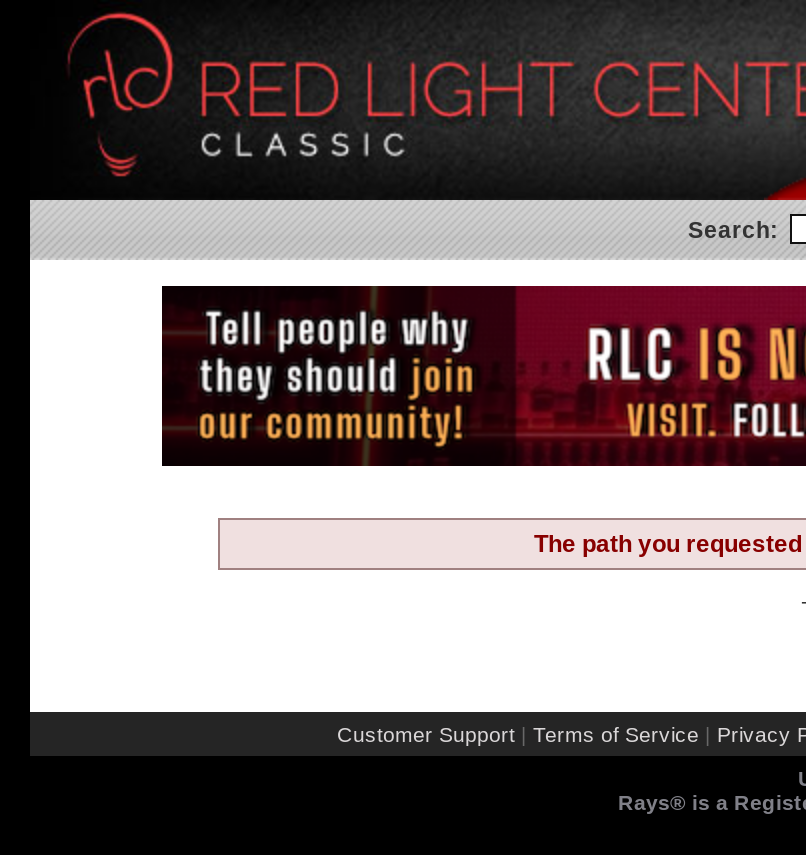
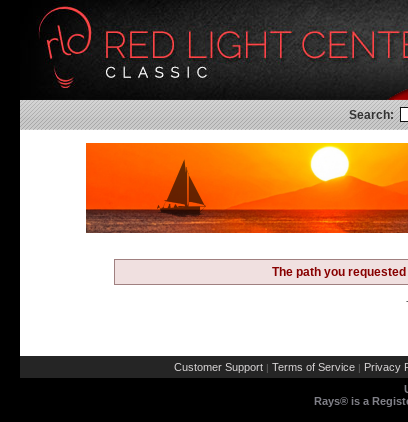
- [image]
+ [image]
